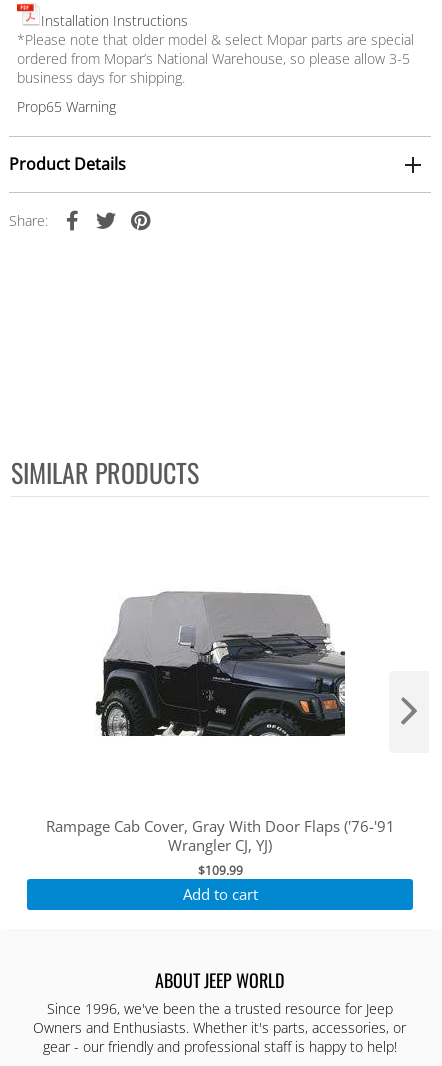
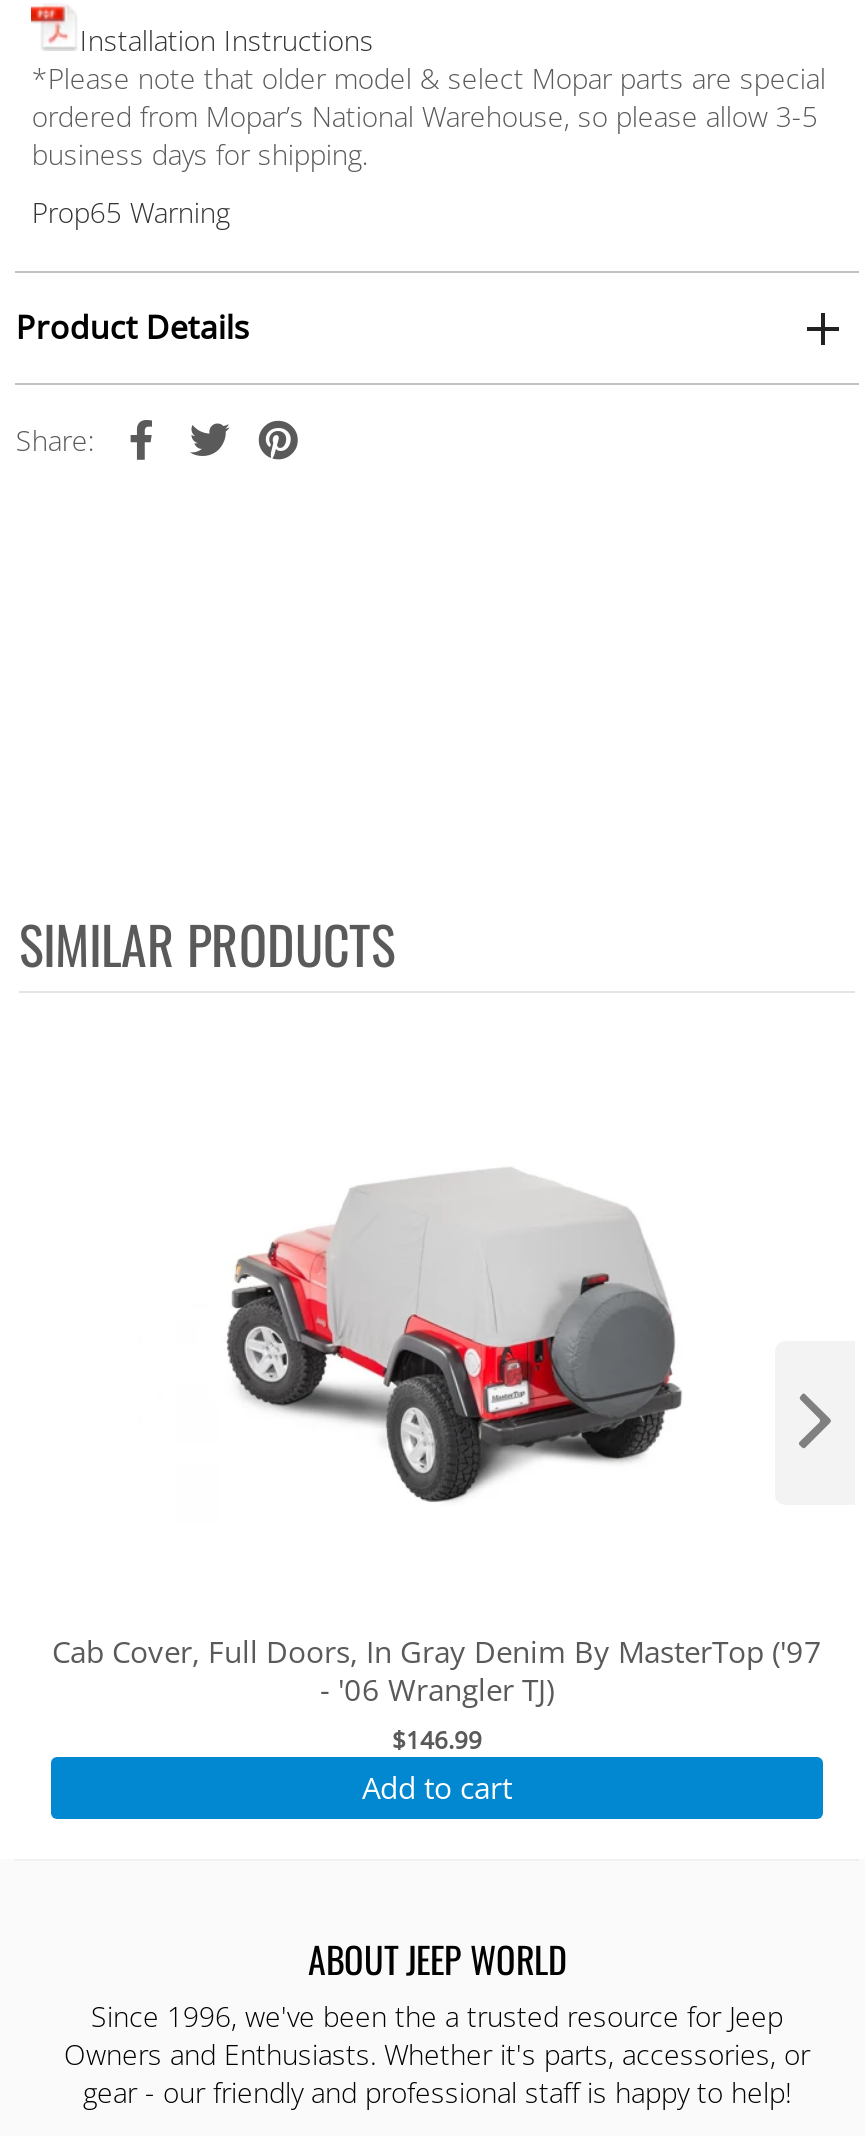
- [image]
+ [image]

- Rampage Cab Cover, Gray With Door Flaps ('76-'91
- Wrangler CJ, YJ)
- $109.99
+ Cab Cover, Full Doors, In Gray Denim By MasterTop ('97
+ - '06 Wrangler TJ)
+ $146.99
